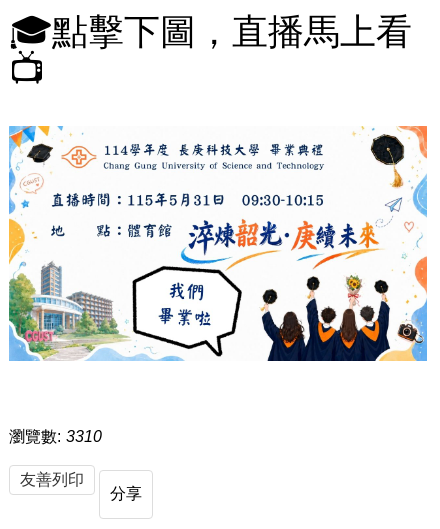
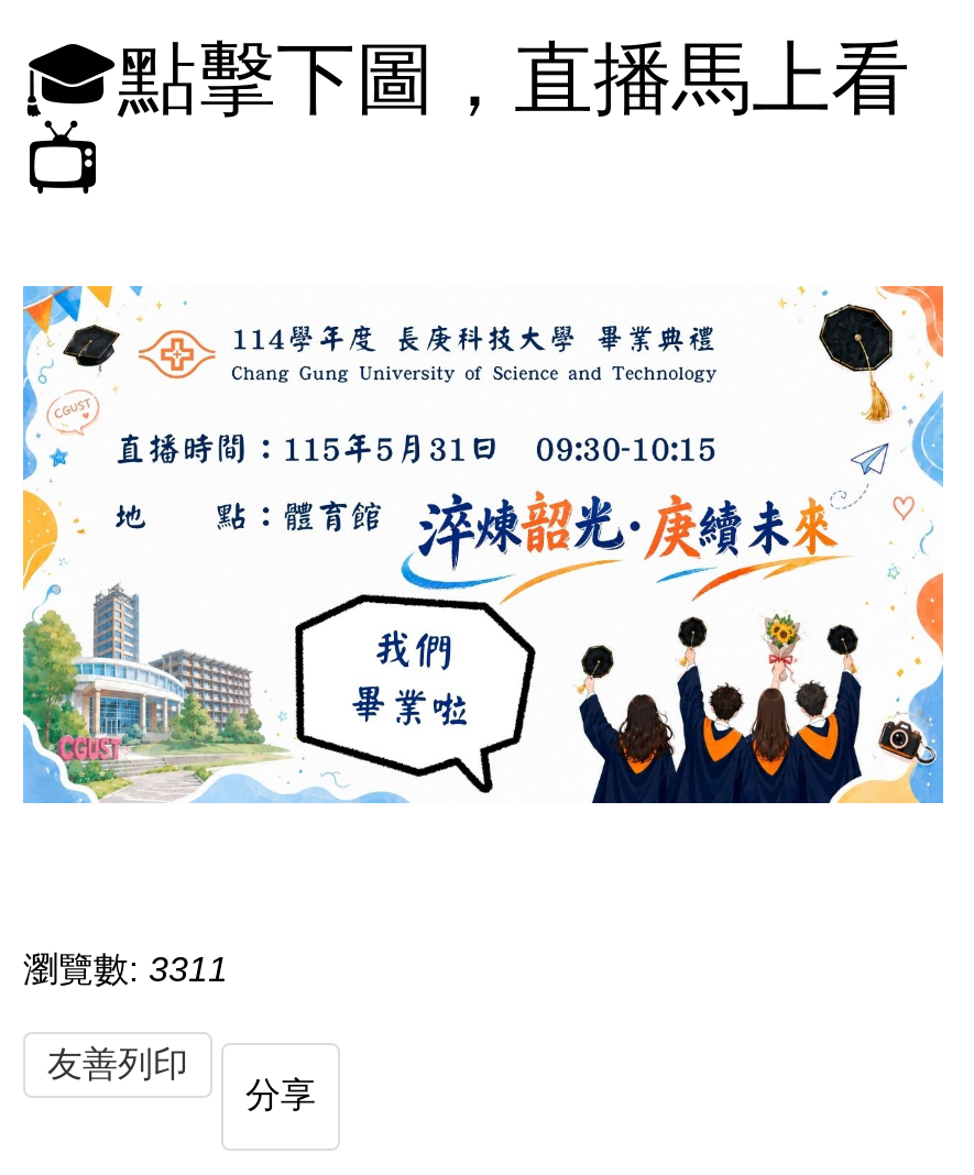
- 瀏覽數: 3310
+ 瀏覽數: 3311
